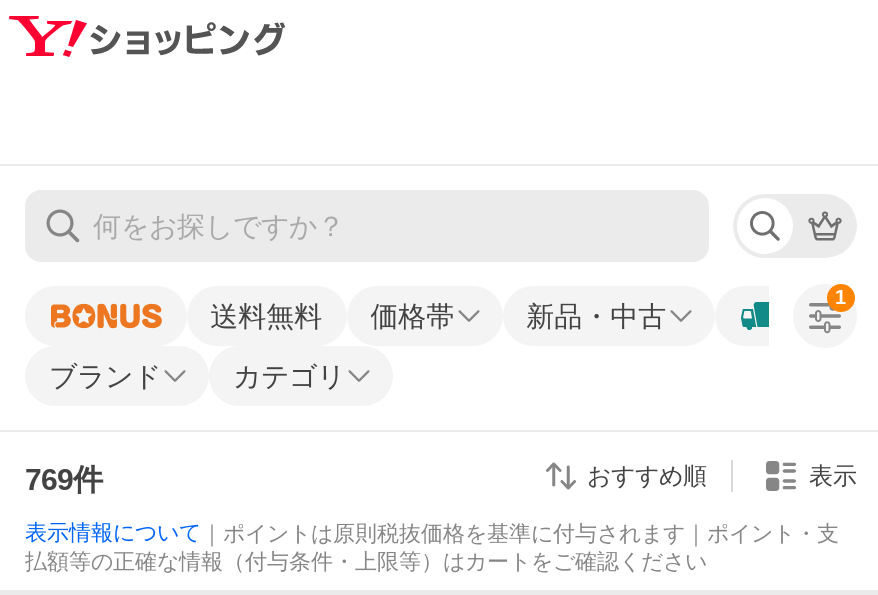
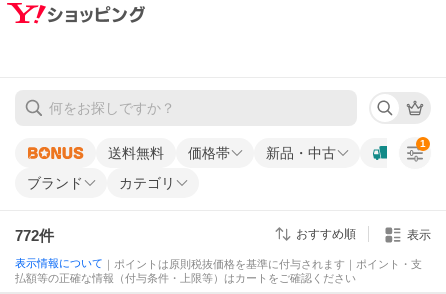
- 769件
+ 772件
